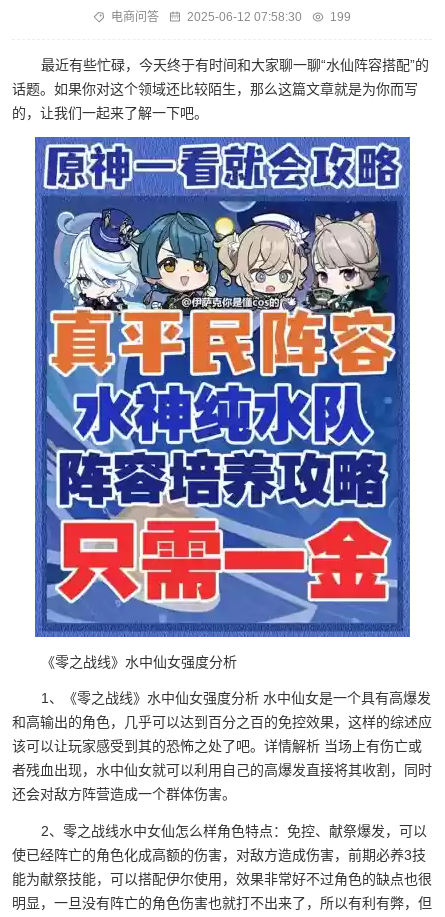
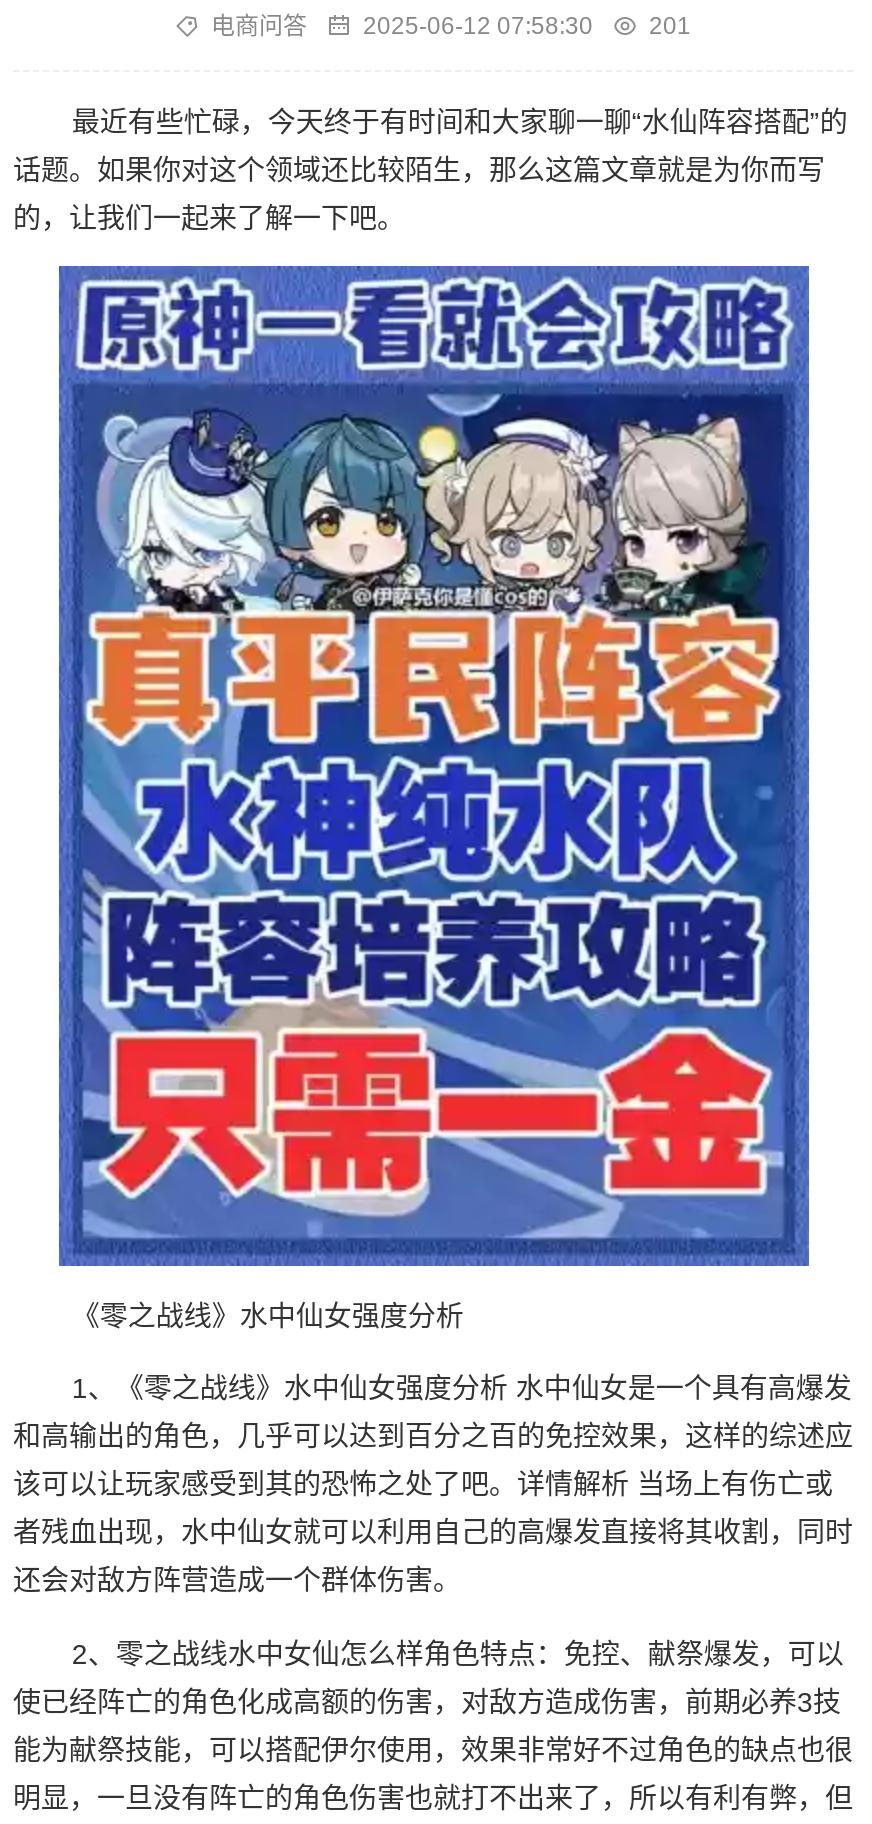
- 199
+ 201
